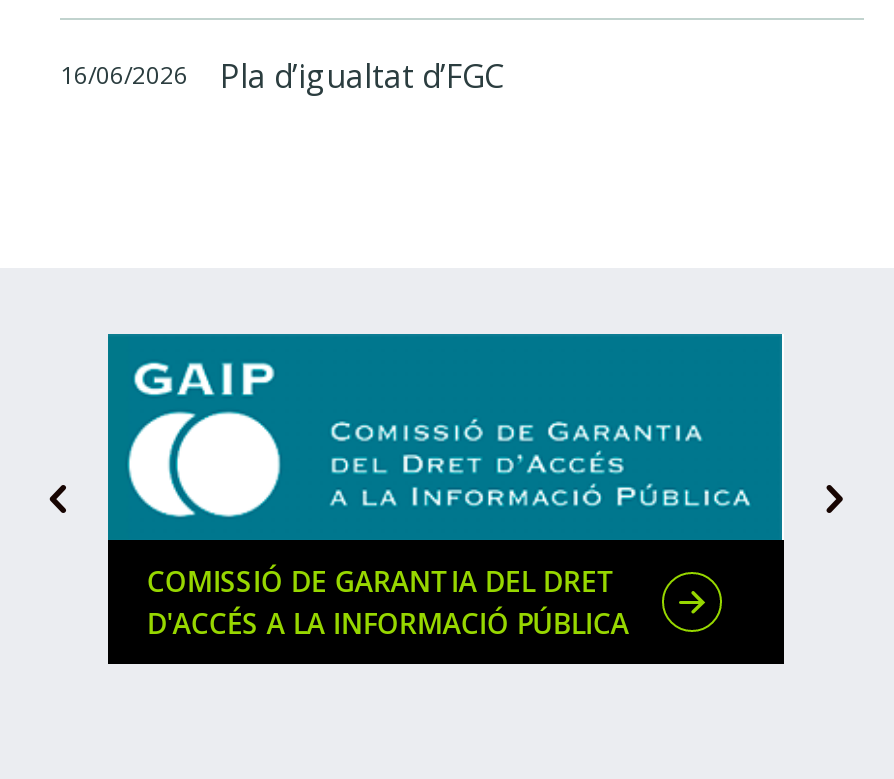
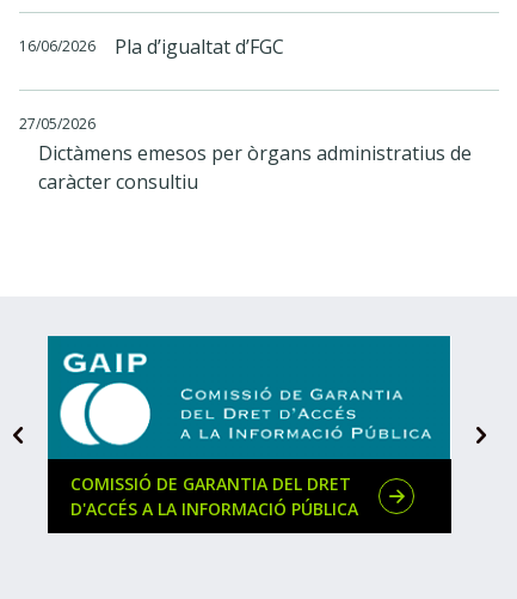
+ 27/05/2026
+ Dictàmens emesos per òrgans administratius de
+ caràcter consultiu
